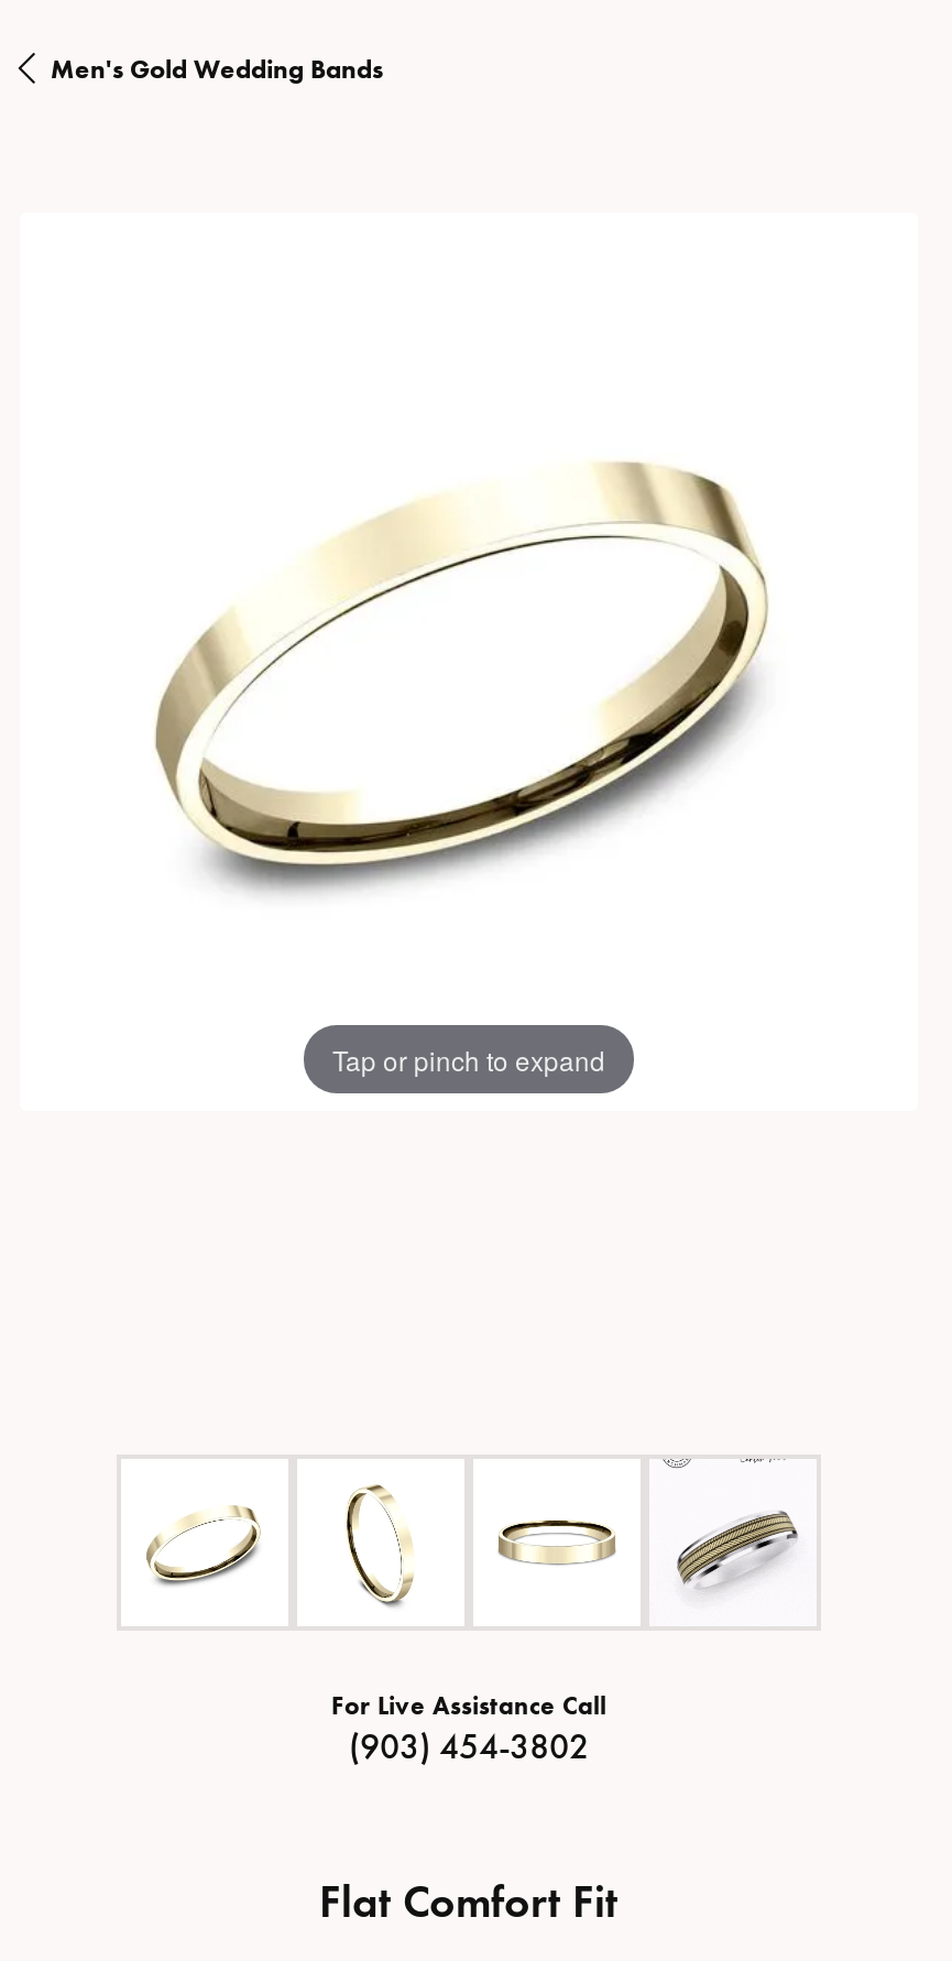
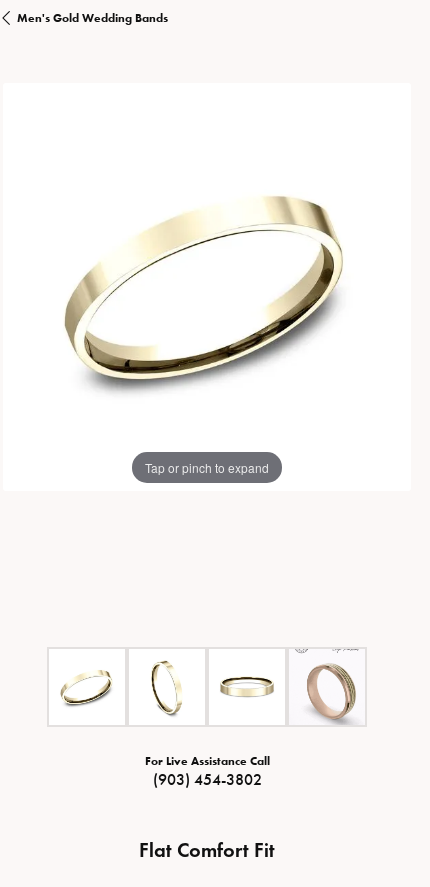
- [image]
+ [image]
